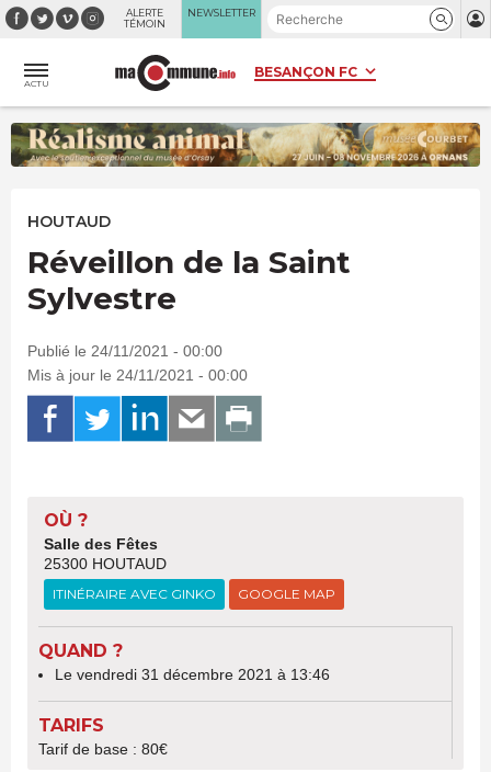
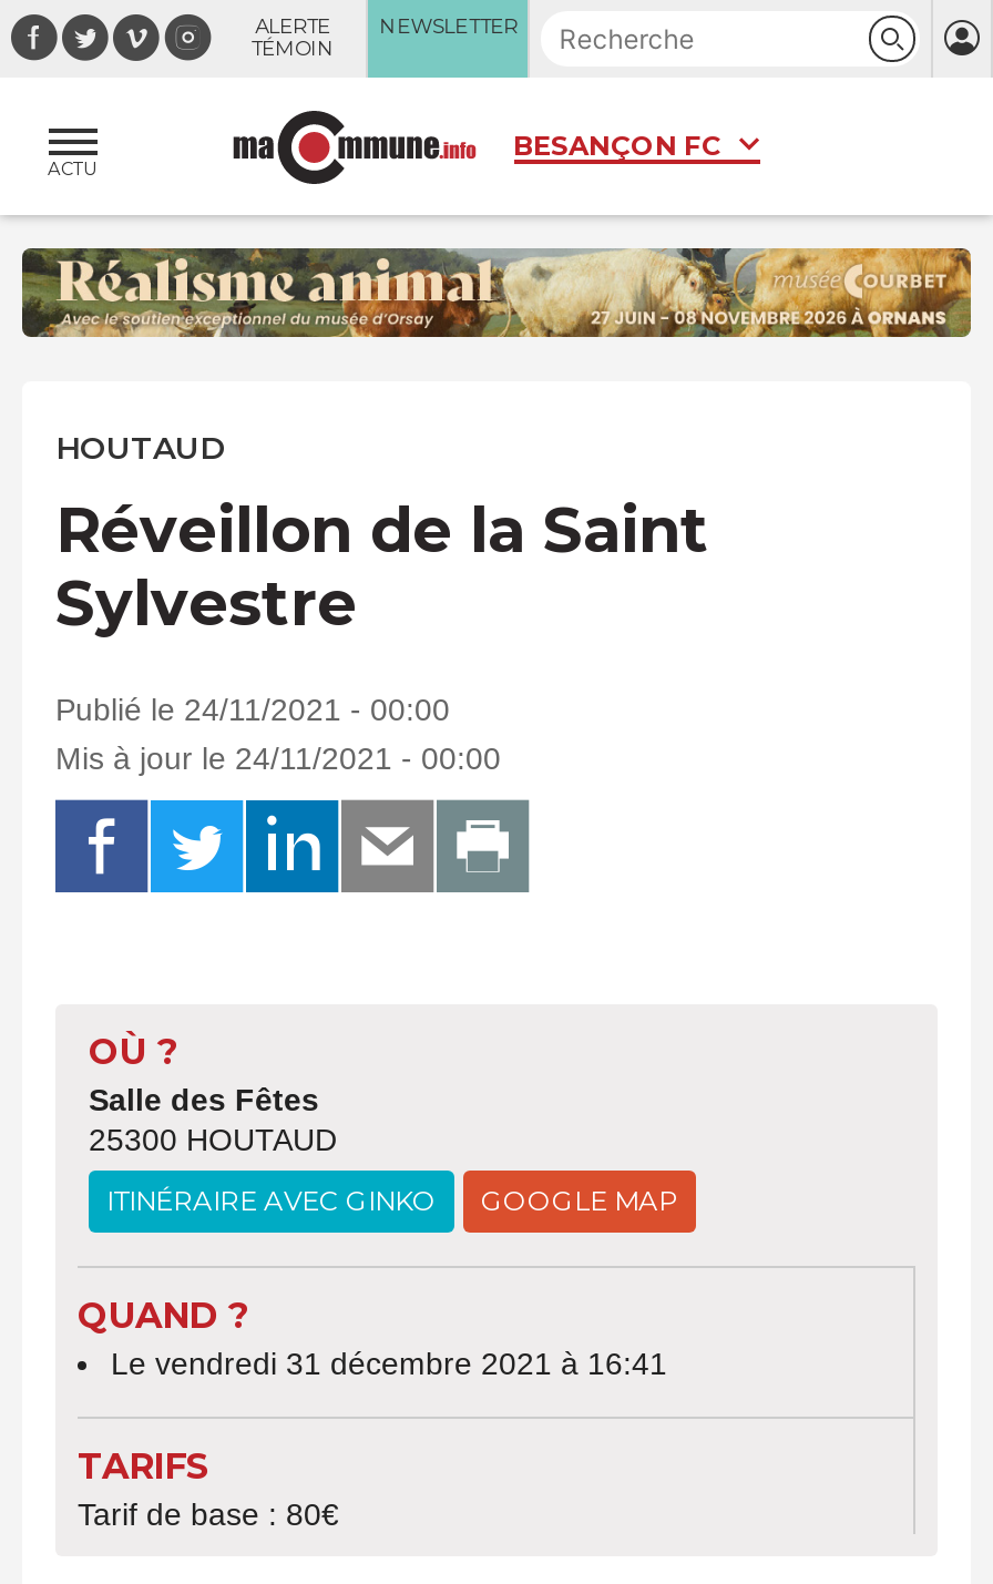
- Le vendredi 31 décembre 2021 à 13:46
+ Le vendredi 31 décembre 2021 à 16:41
